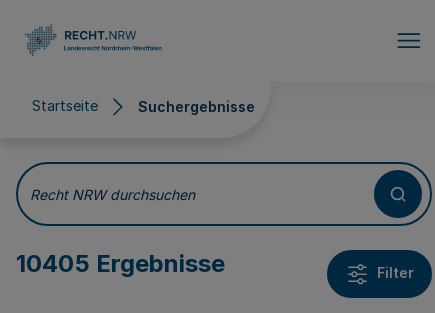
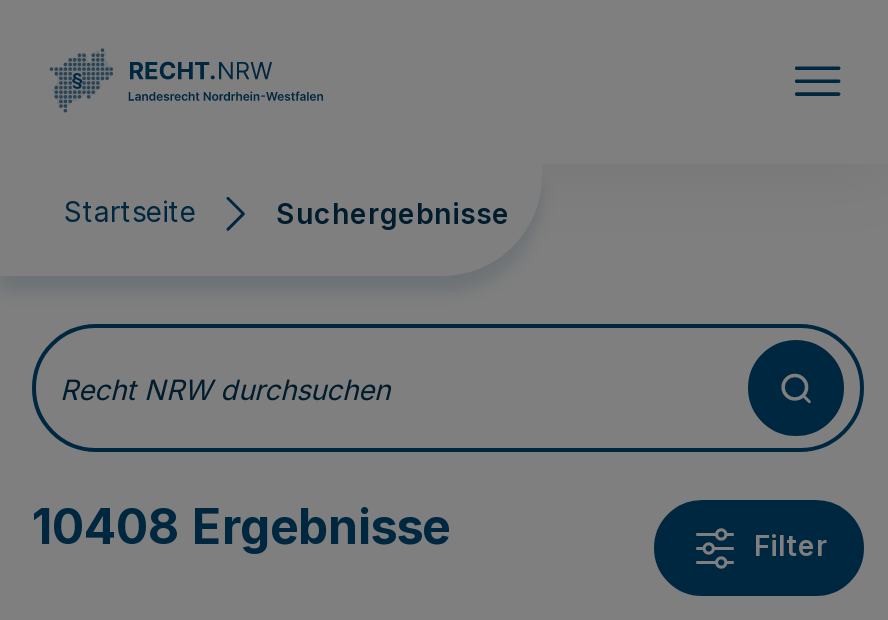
- 10405 Ergebnisse
+ 10408 Ergebnisse
